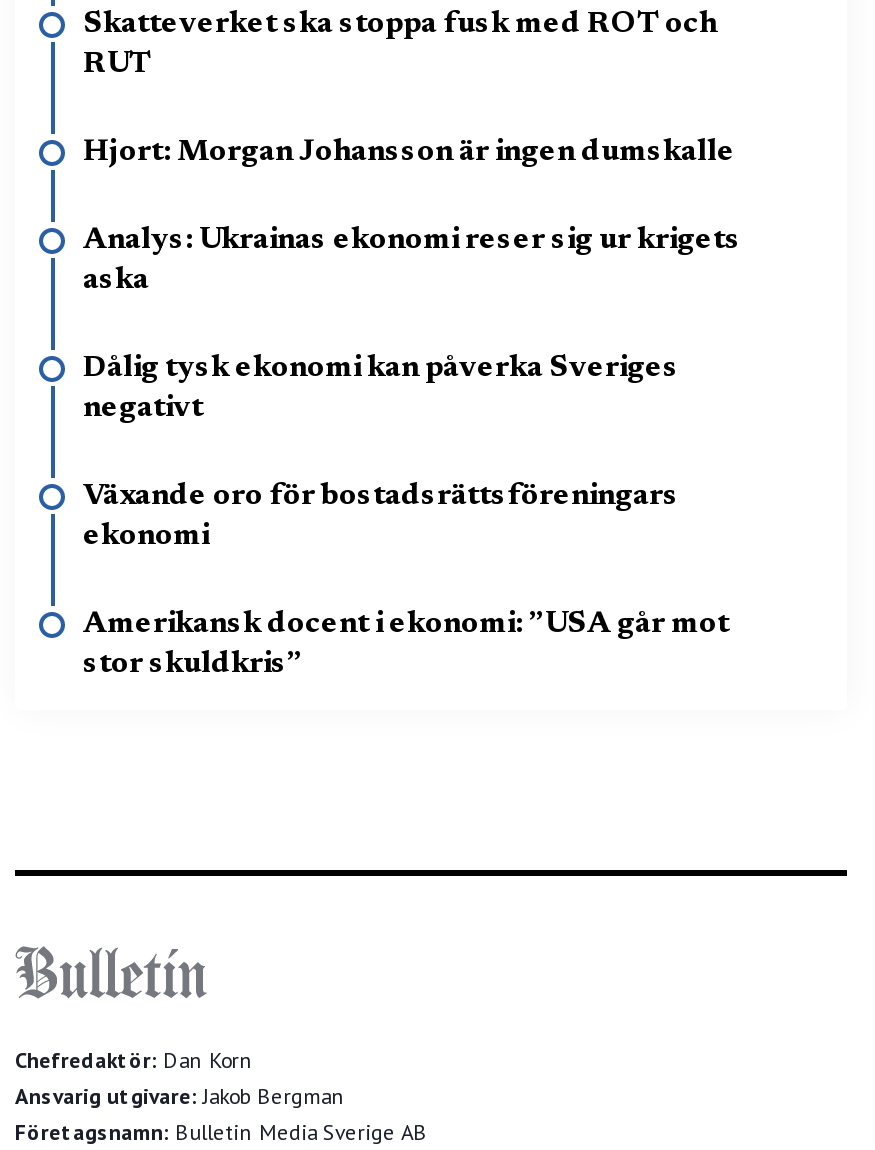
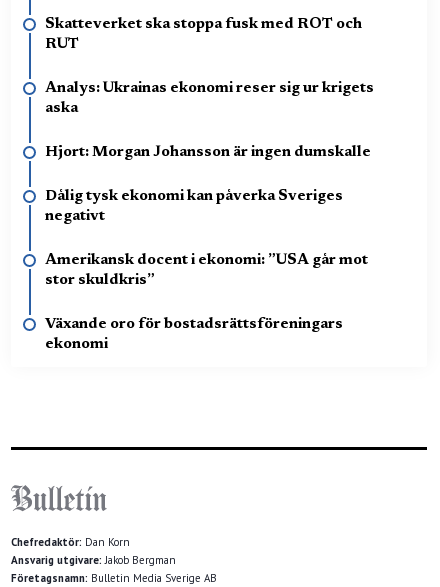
moved down: Hjort: Morgan Johansson är ingen dumskalle

moved up: Analys: Ukrainas ekonomi reser sig ur krigets | aska

moved down: Växande oro för bostadsrättsföreningars | ekonomi

moved up: Amerikansk docent i ekonomi: ”USA går mot | stor skuldkris”
